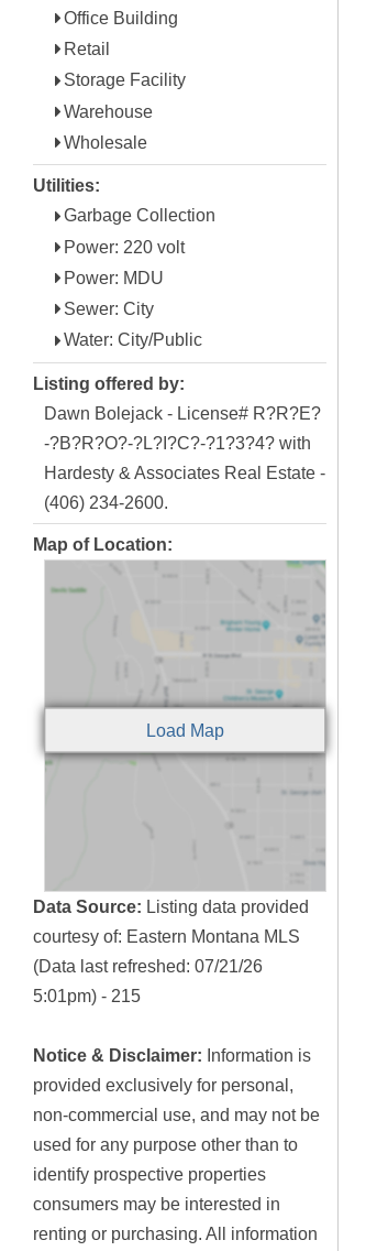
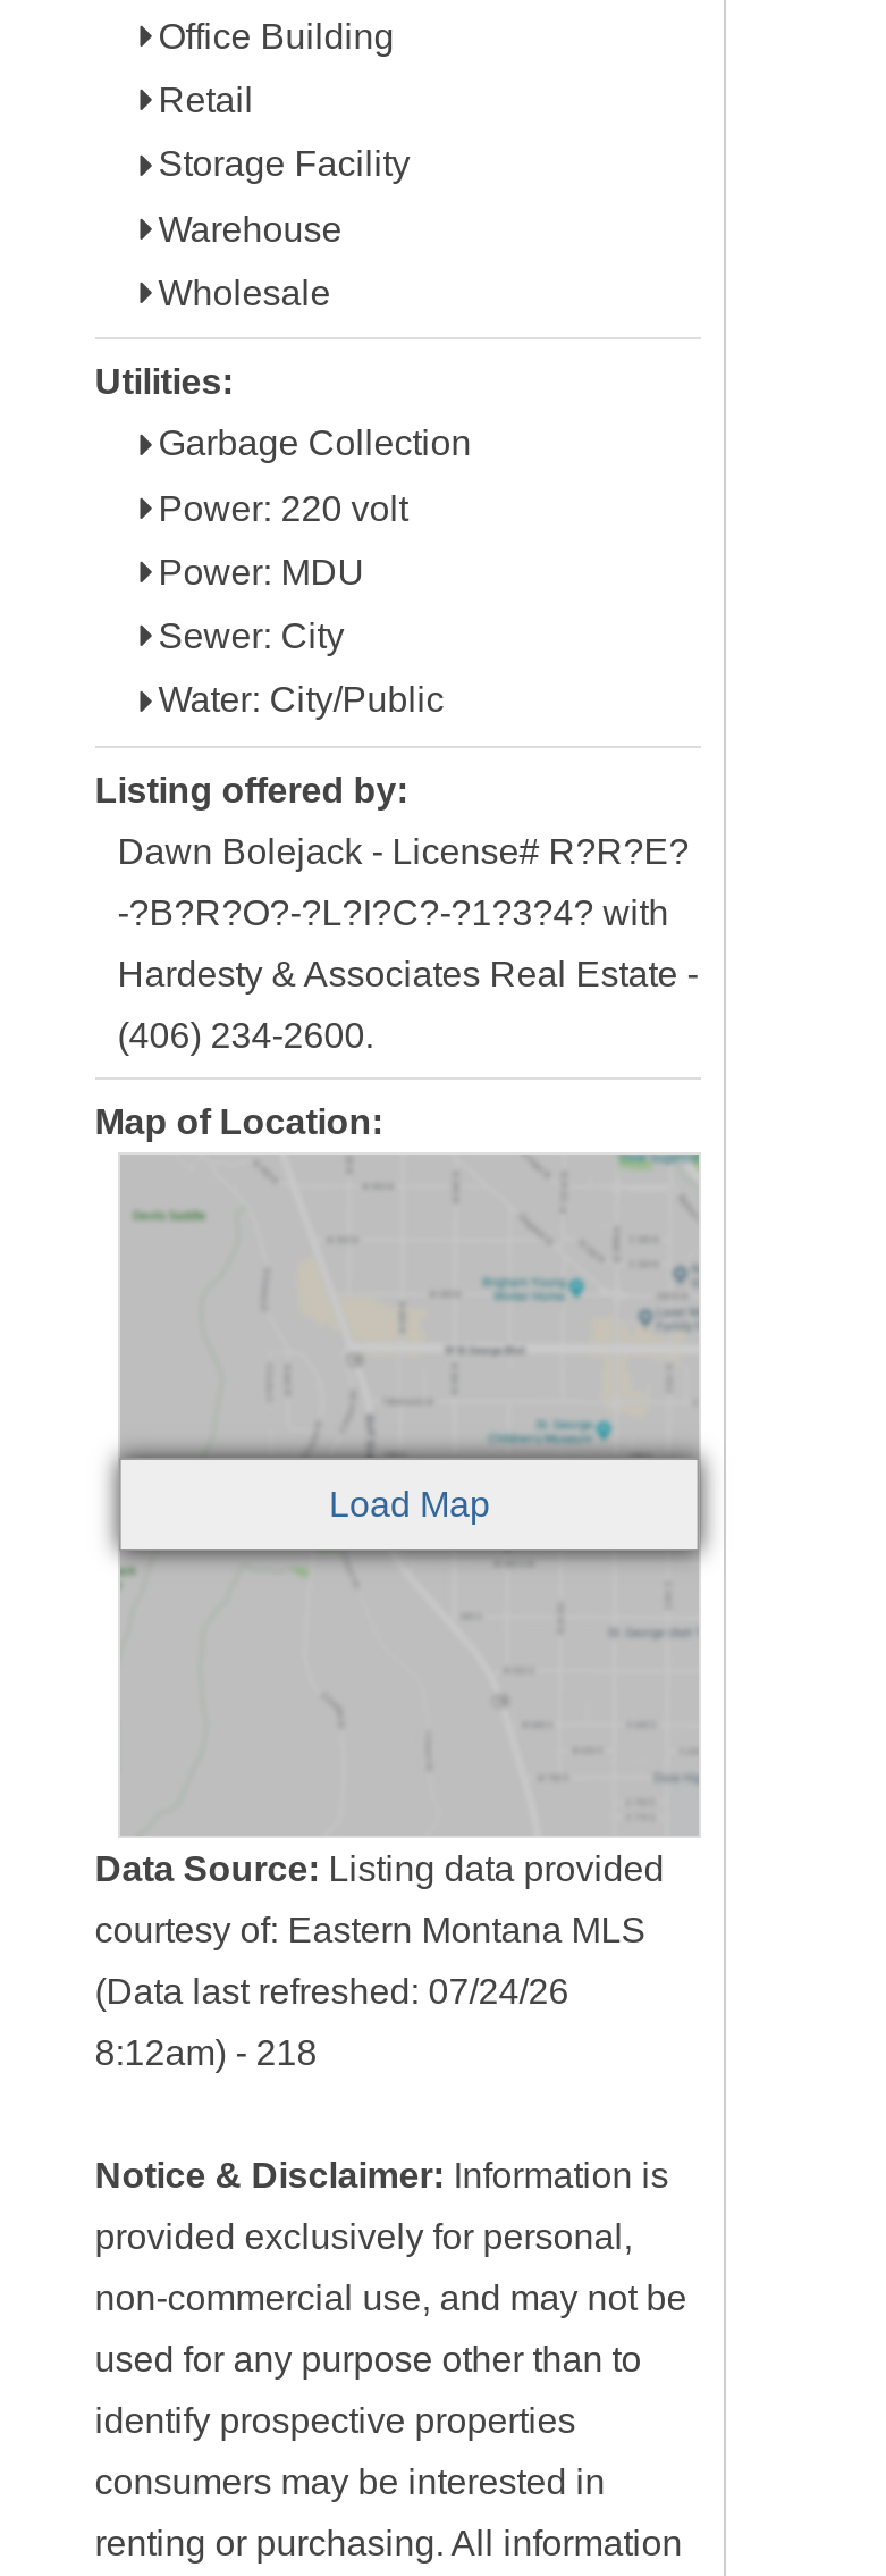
- (Data last refreshed: 07/21/26
+ (Data last refreshed: 07/24/26

- 5:01pm) - 215
+ 8:12am) - 218
